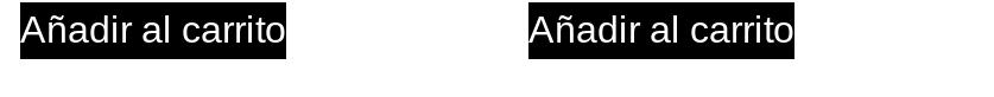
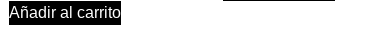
- Añadir al carrito
